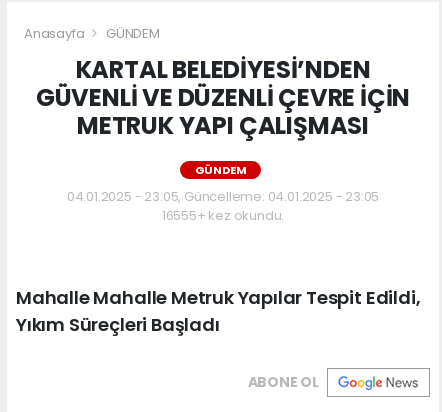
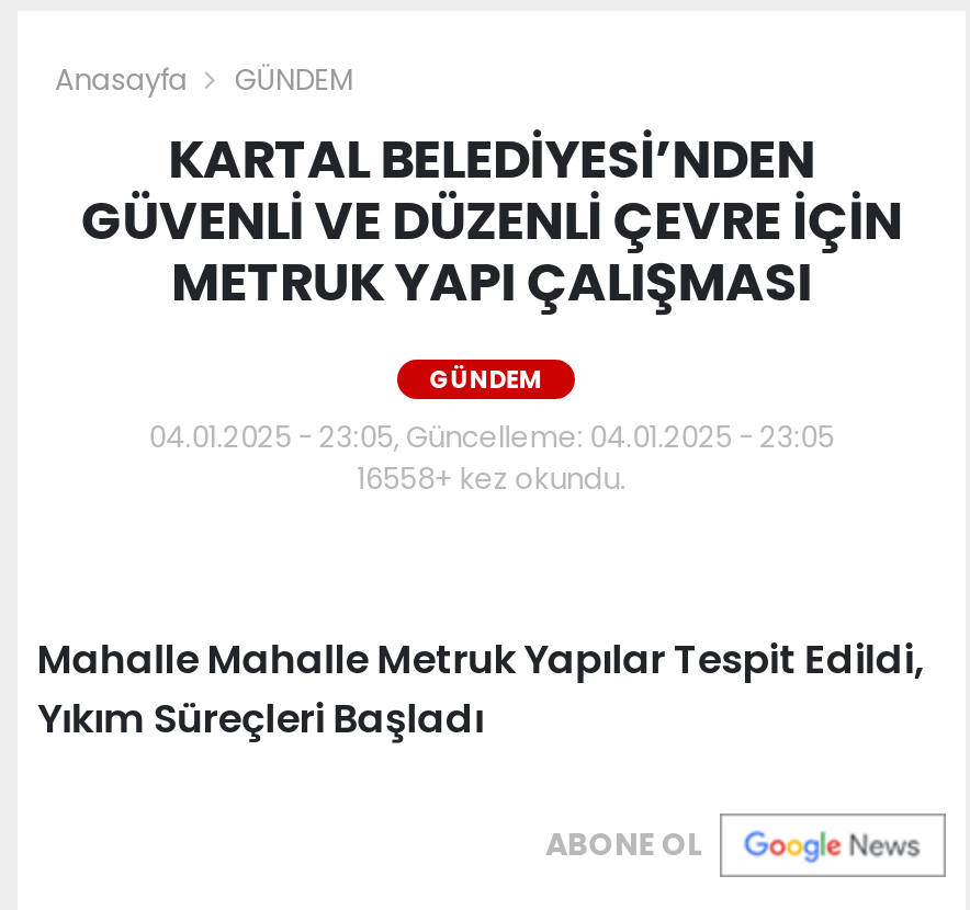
- 16555+ kez okundu.
+ 16558+ kez okundu.
